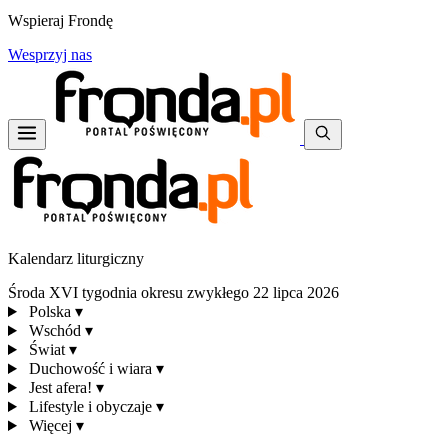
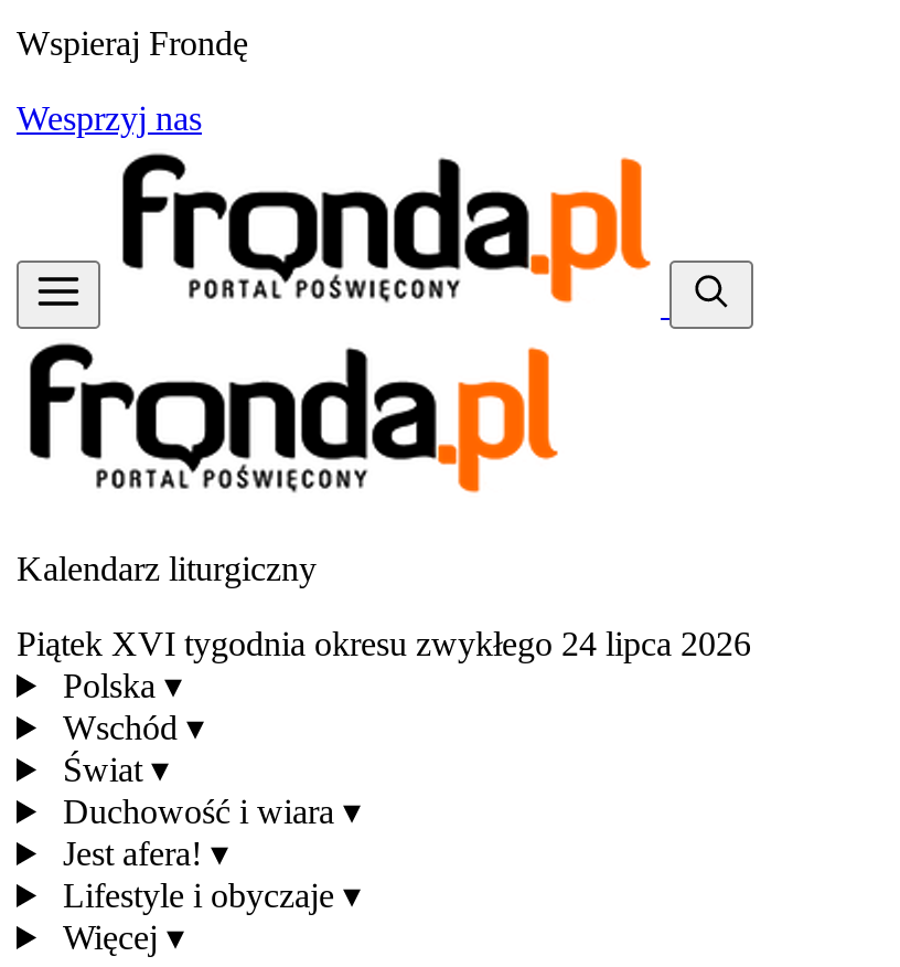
- Środa XVI tygodnia okresu zwykłego 22 lipca 2026
+ Piątek XVI tygodnia okresu zwykłego 24 lipca 2026
